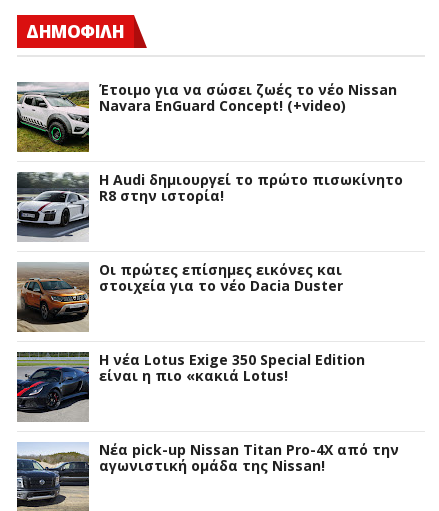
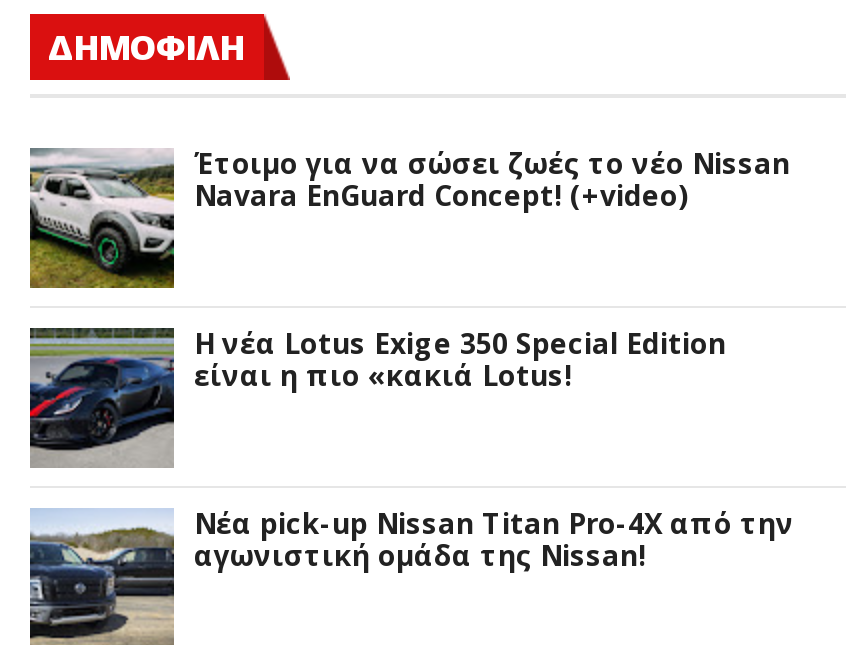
- [image]
- Η Audi δημιουργεί το πρώτο πισωκίνητο
- R8 στην ιστορία!

- [image]
- Οι πρώτες επίσημες εικόνες και
- στοιχεία για το νέο Dacia Duster
